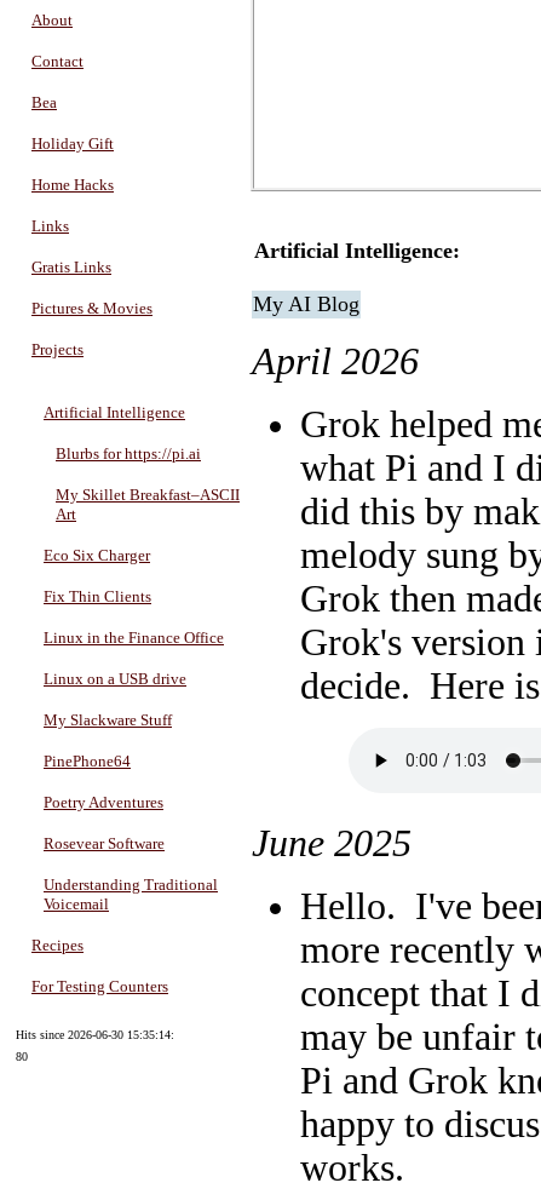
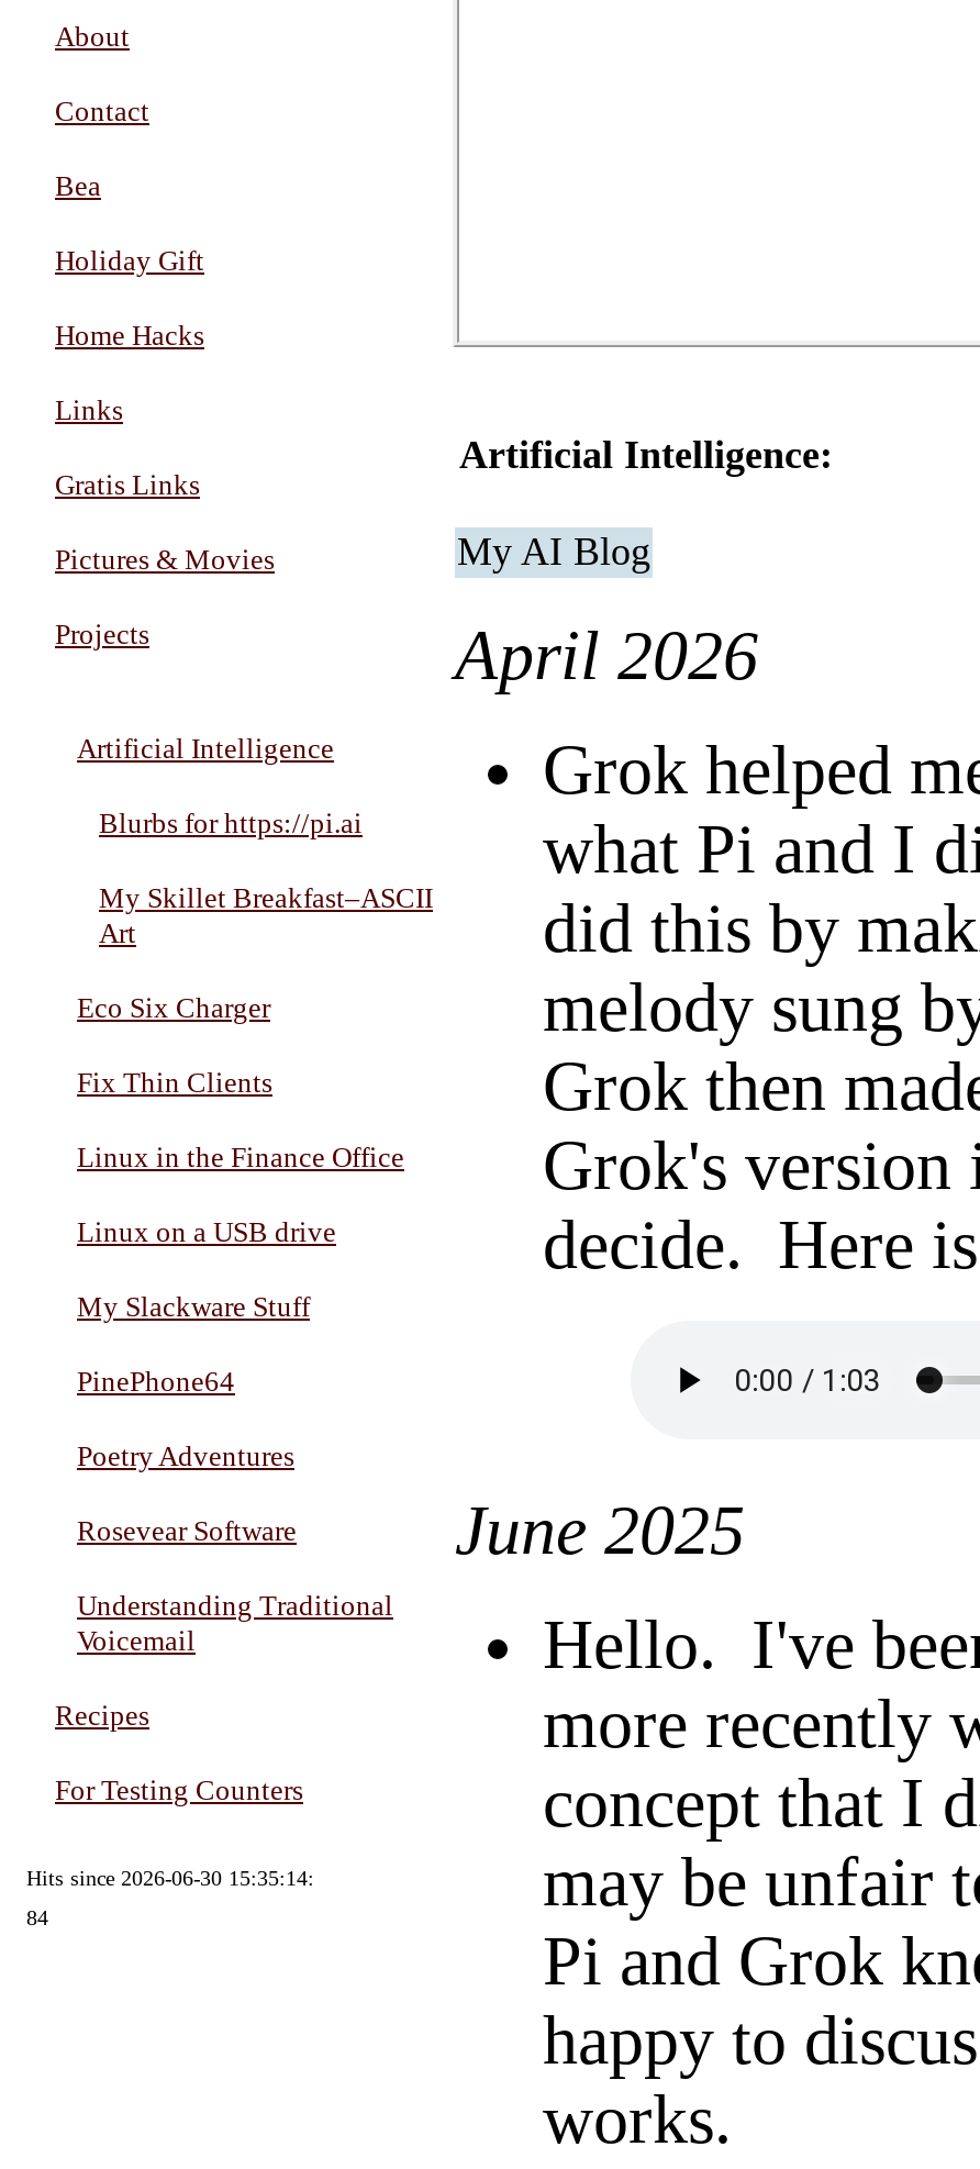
- 80
+ 84
